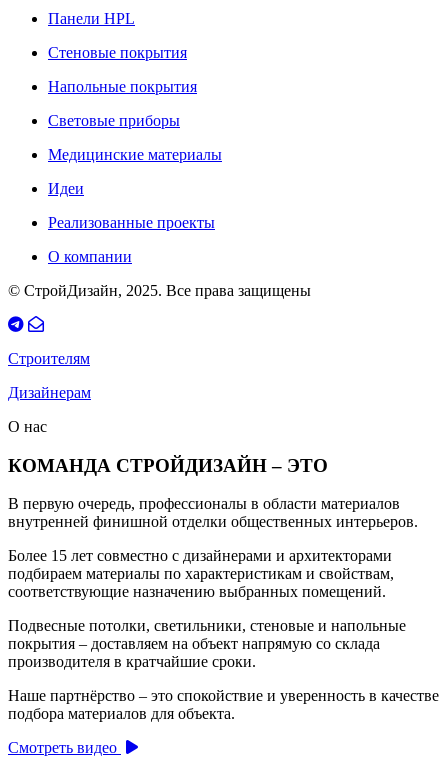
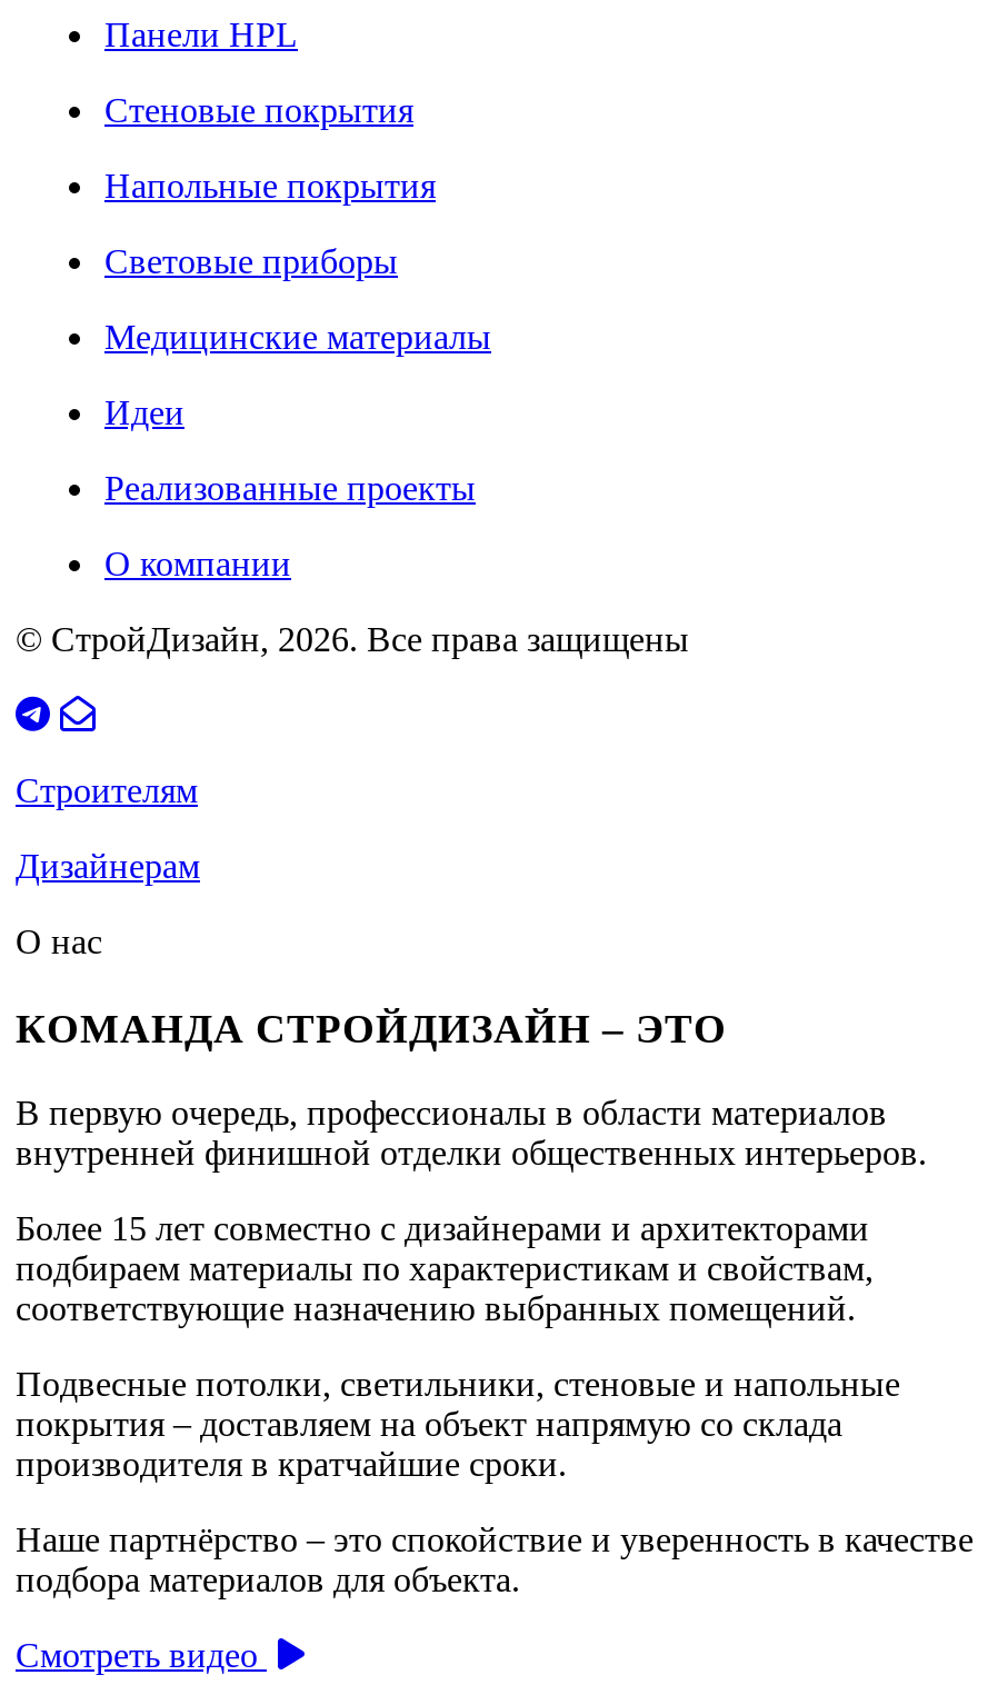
- © СтройДизайн, 2025. Все права защищены
+ © СтройДизайн, 2026. Все права защищены
